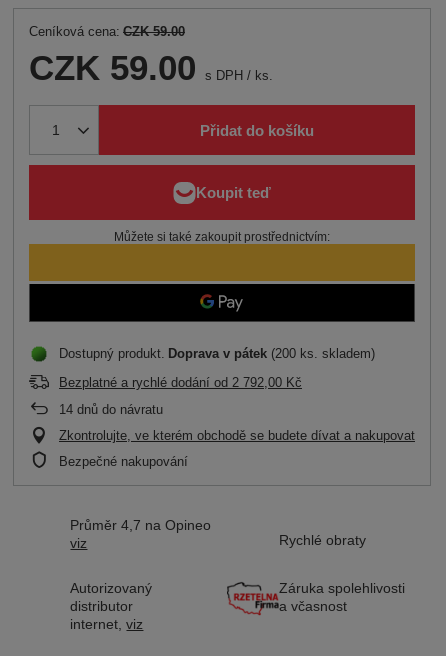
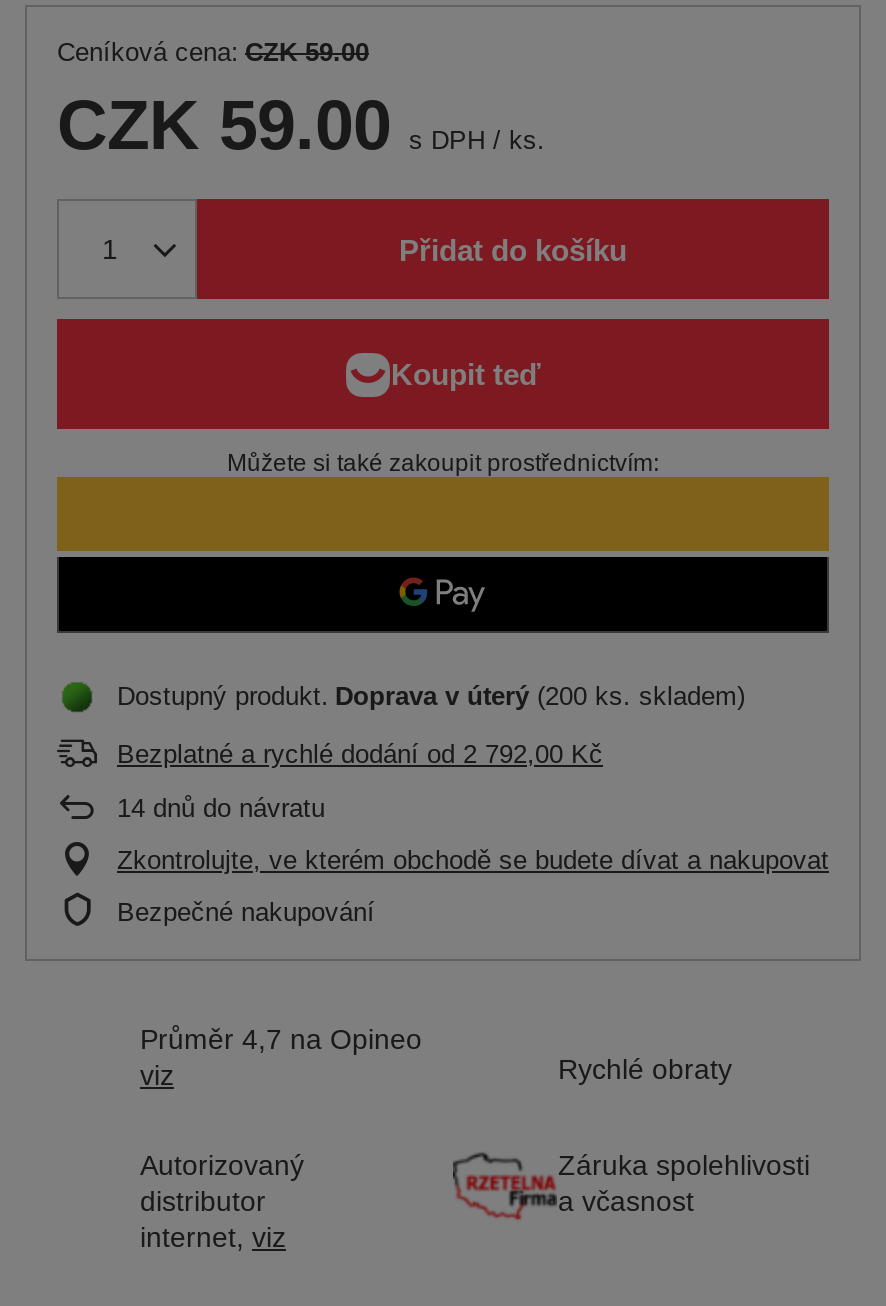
- Dostupný produkt Doprava v pátek (200 ks. skladem)
+ Dostupný produkt Doprava v úterý (200 ks. skladem)
